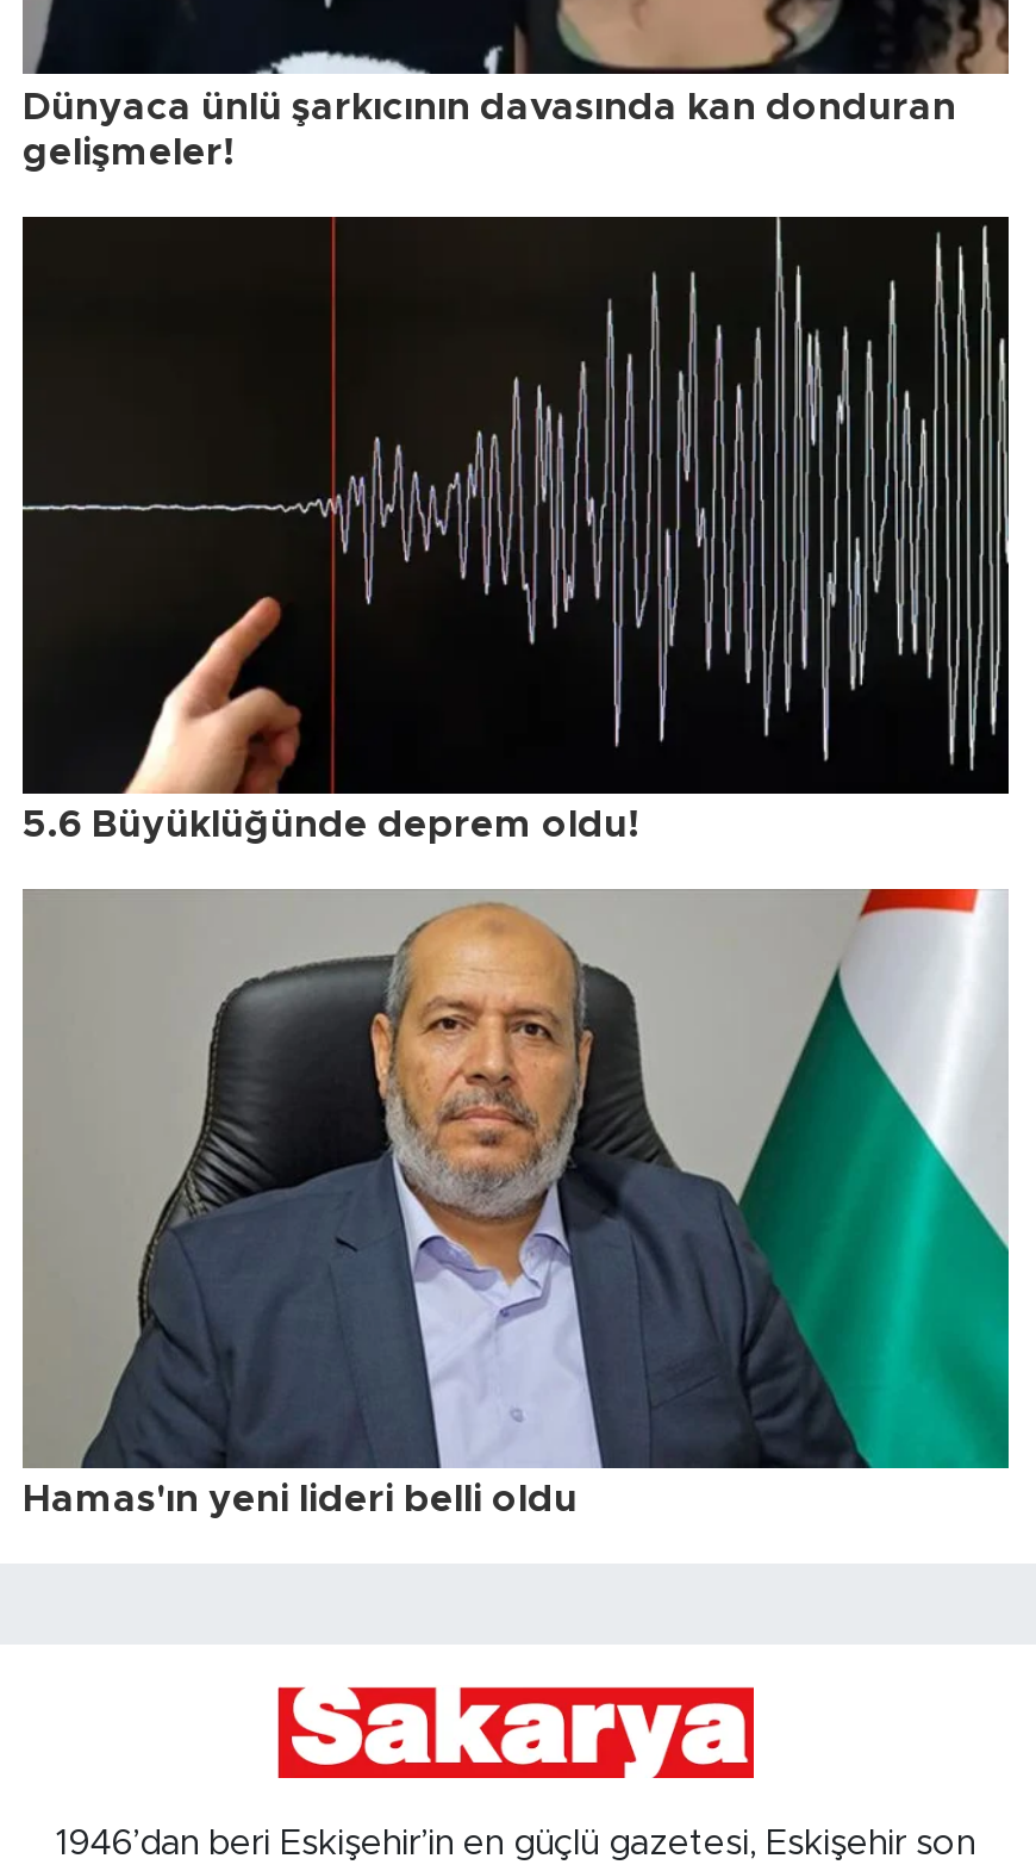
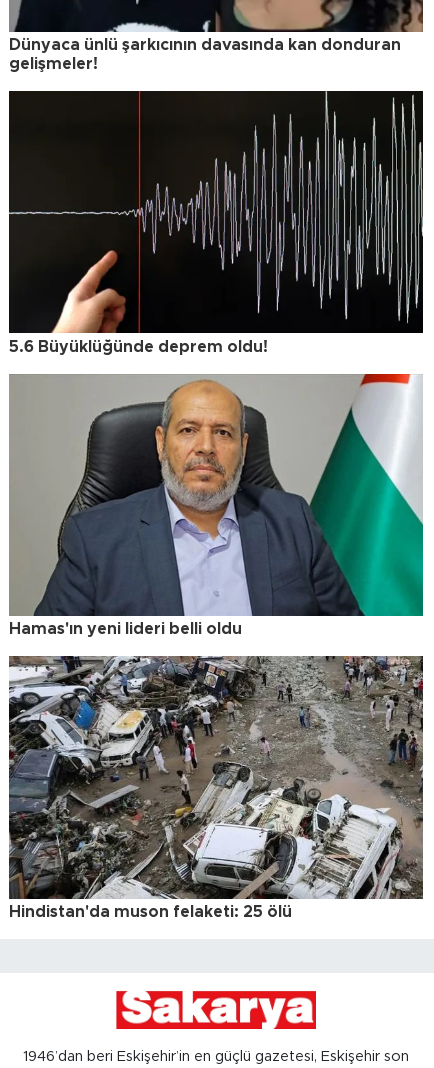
+ [image]
+ Hindistan'da muson felaketi: 25 ölü
